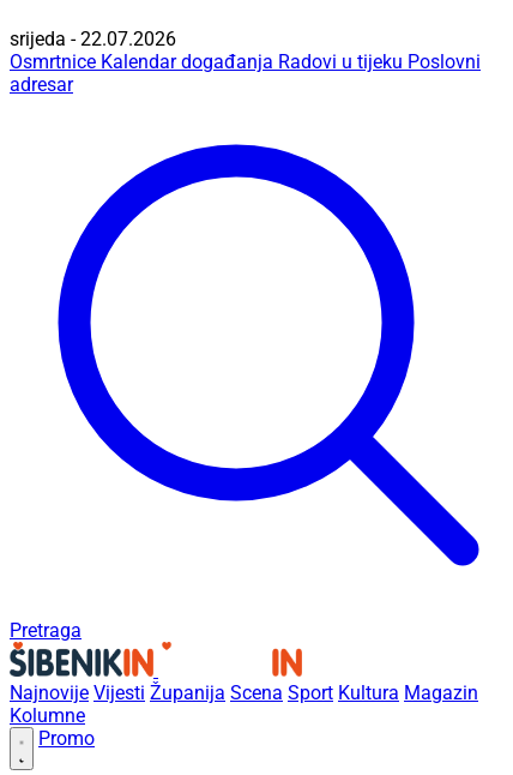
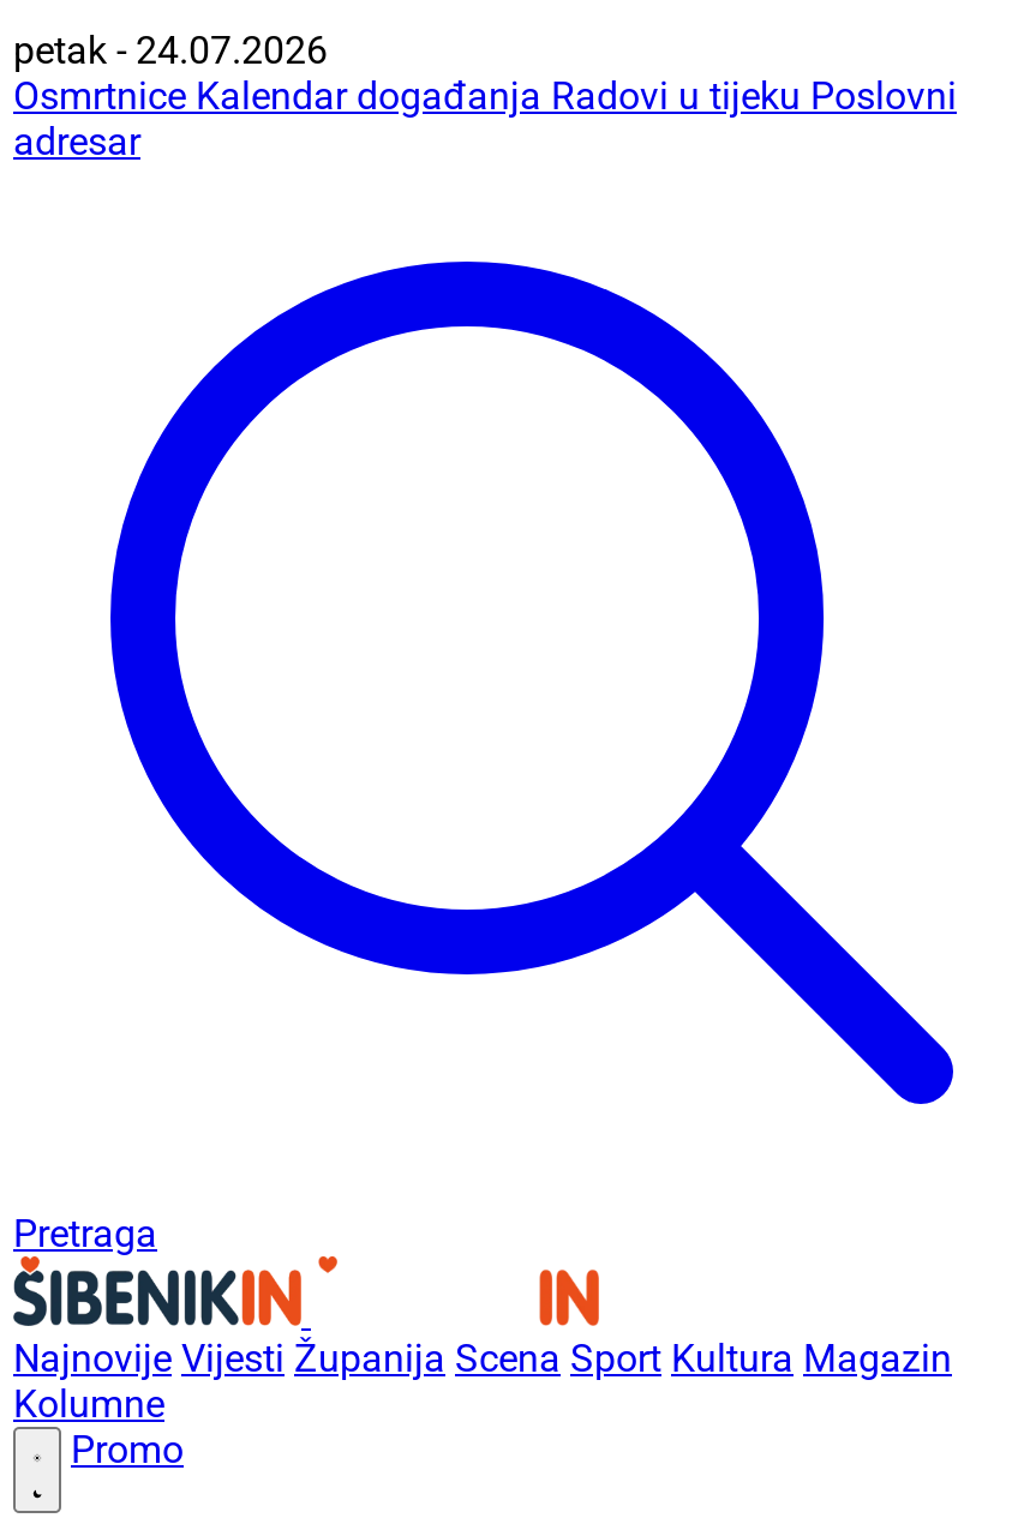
- srijeda - 22.07.2026
+ petak - 24.07.2026
